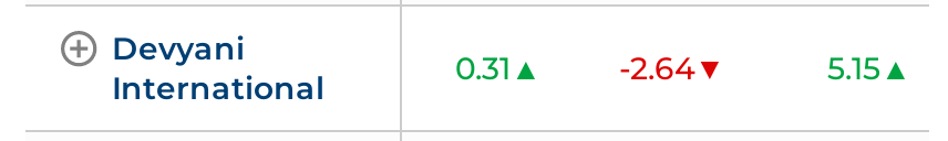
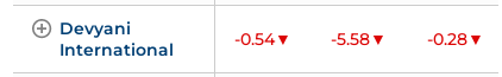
- 0.31
+ -0.54

- -2.64
+ -5.58

- 5.15
+ -0.28
